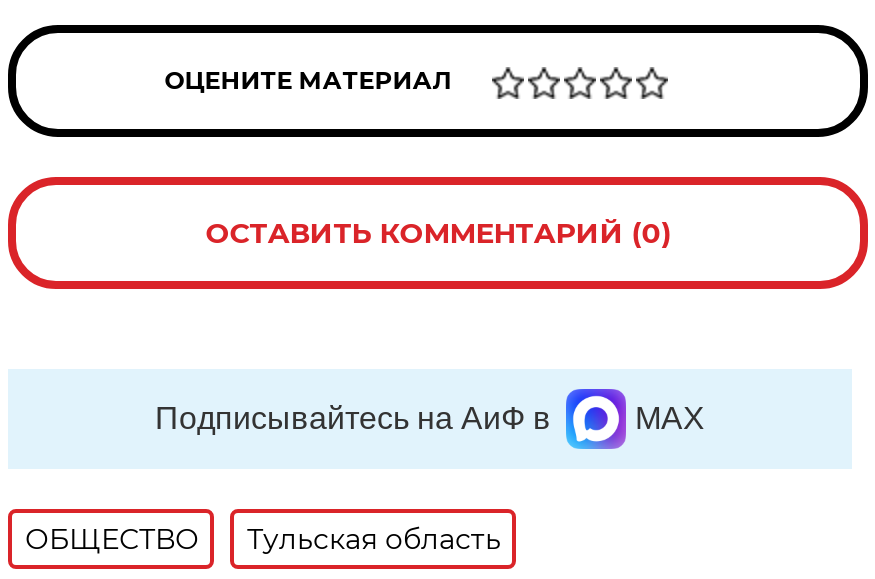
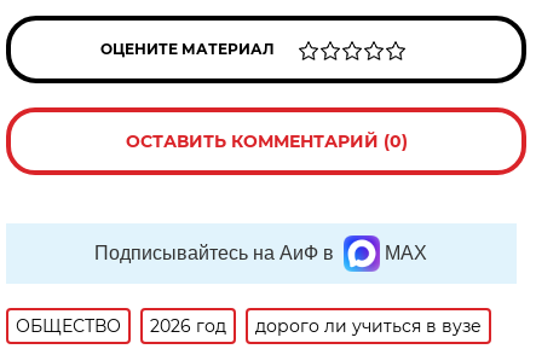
- Тульская область
+ 2026 год
+ дорого ли учиться в вузе
